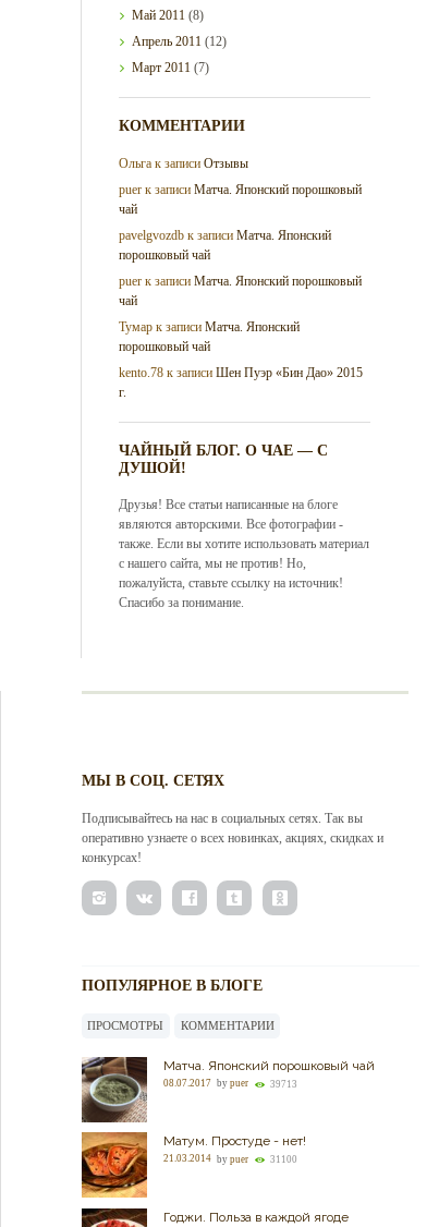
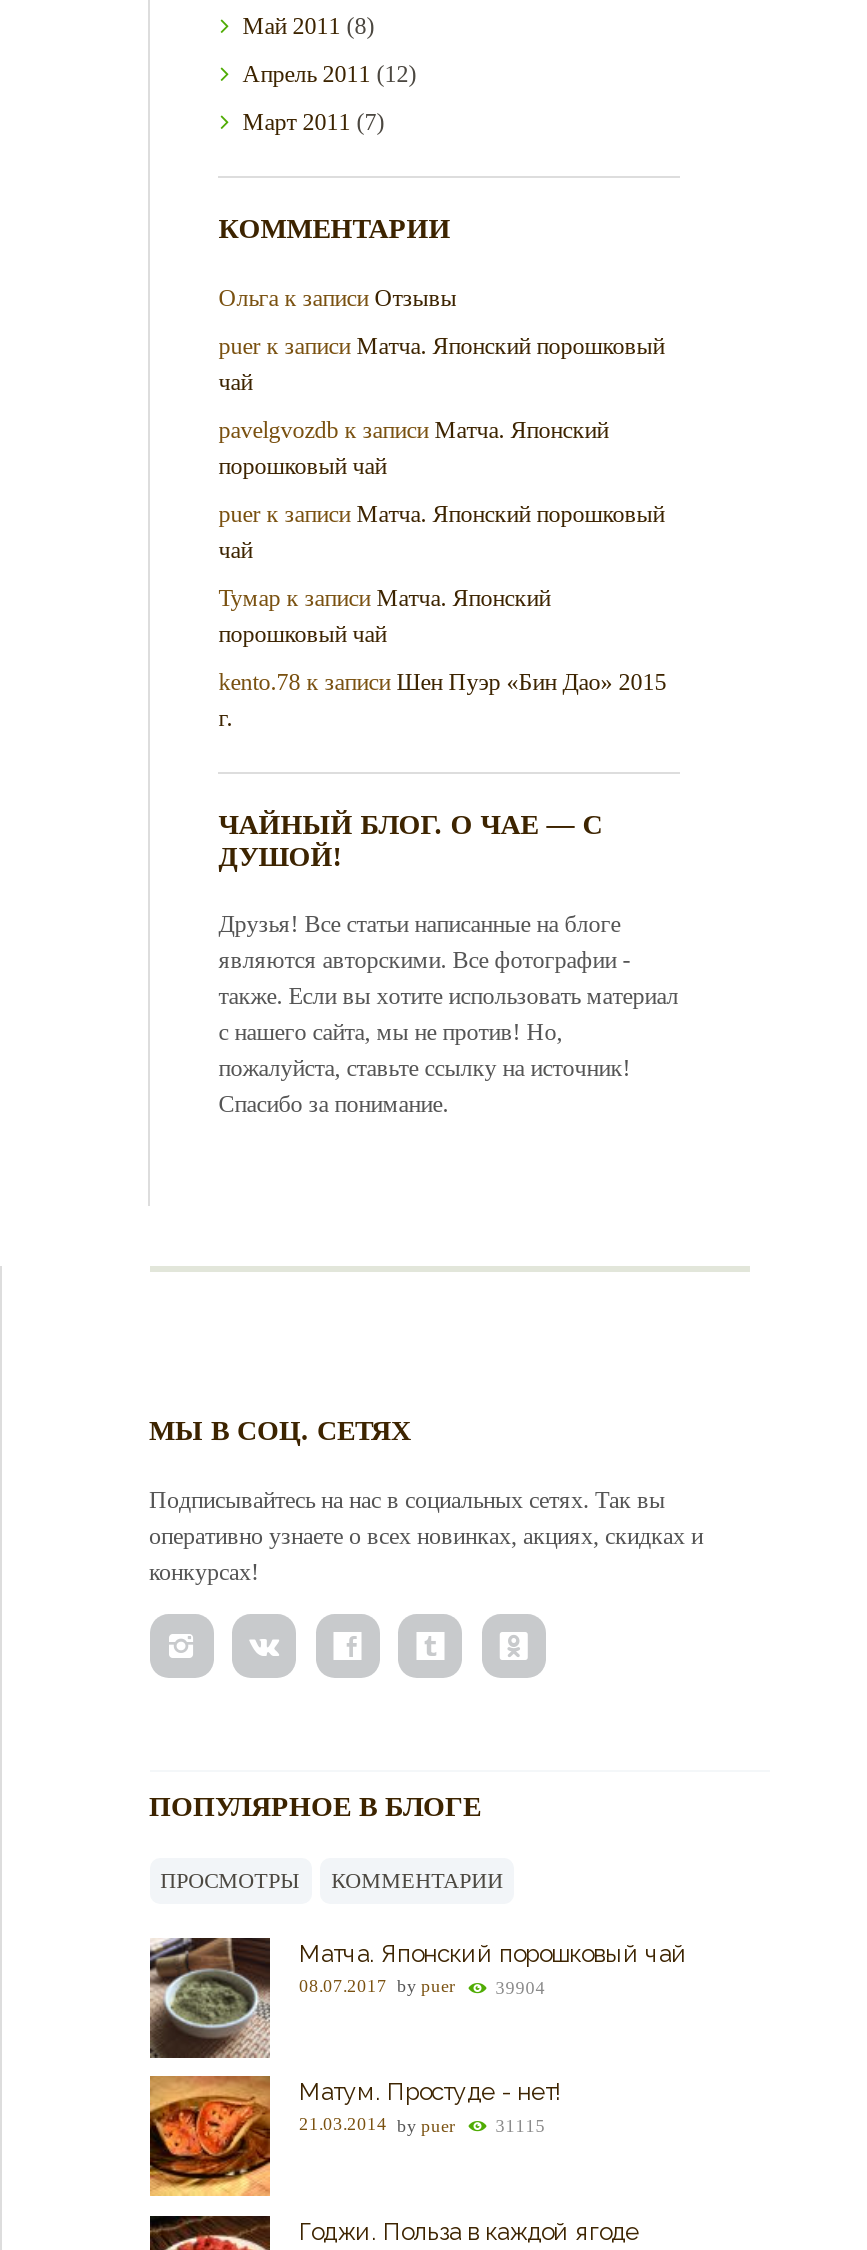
- 39713
+ 39904

- 31100
+ 31115
